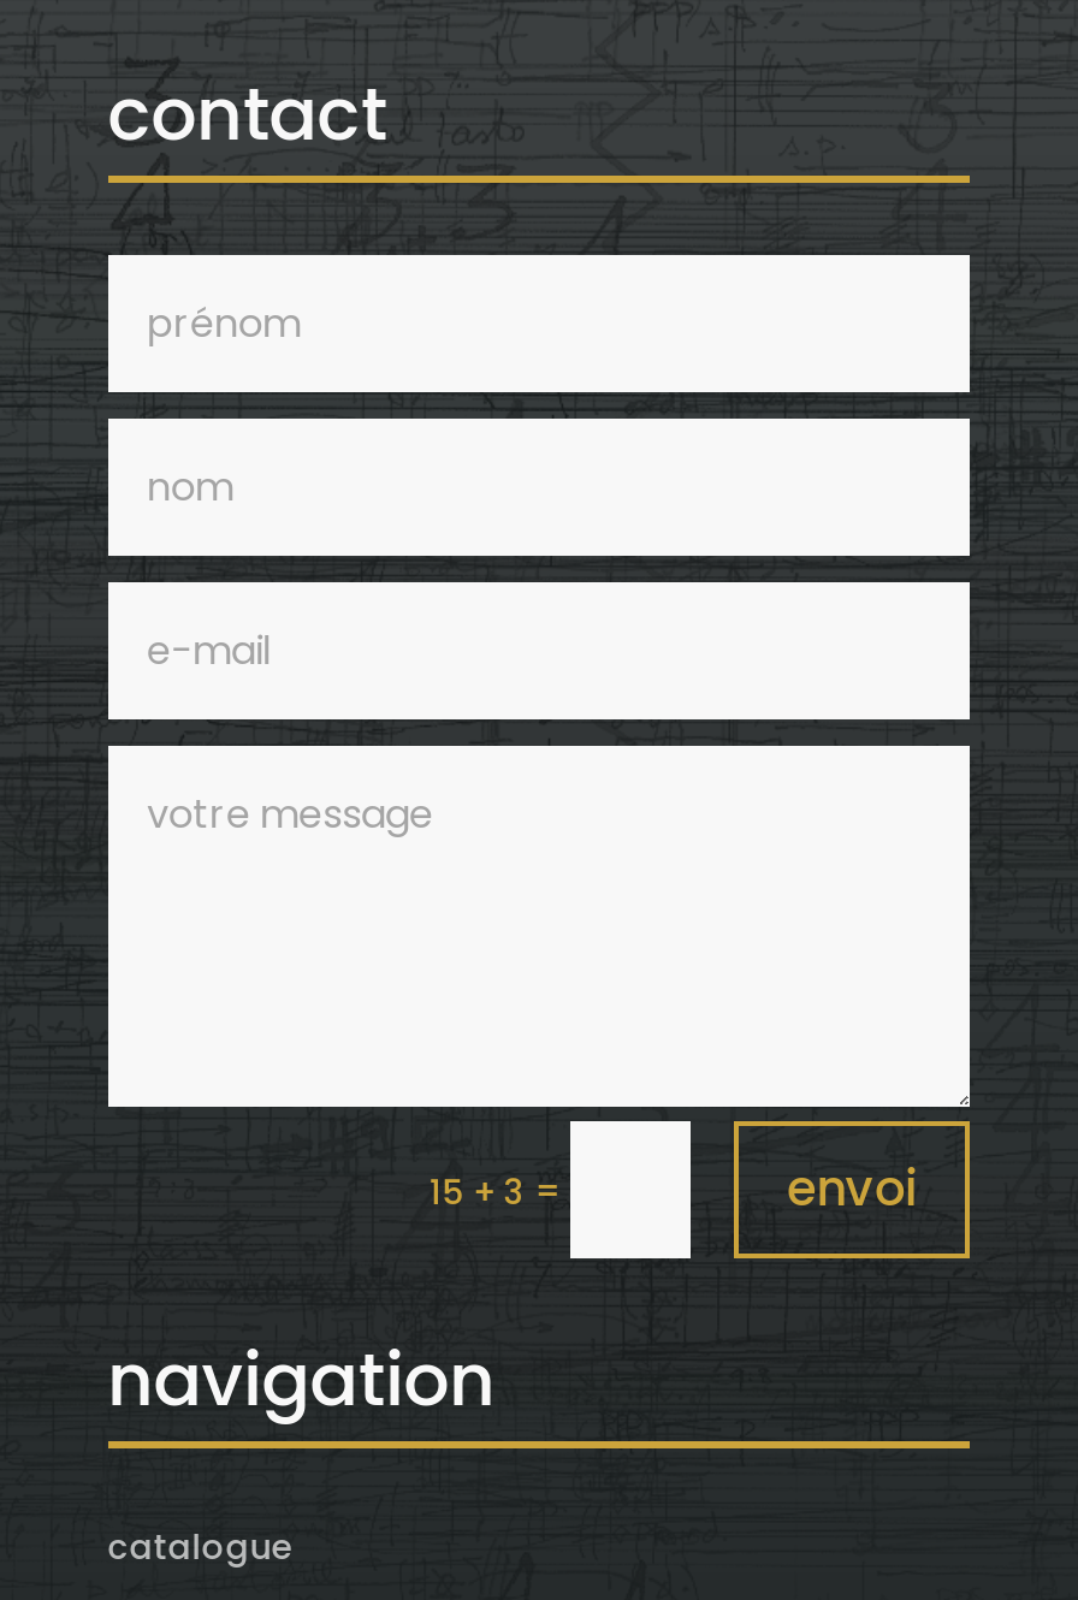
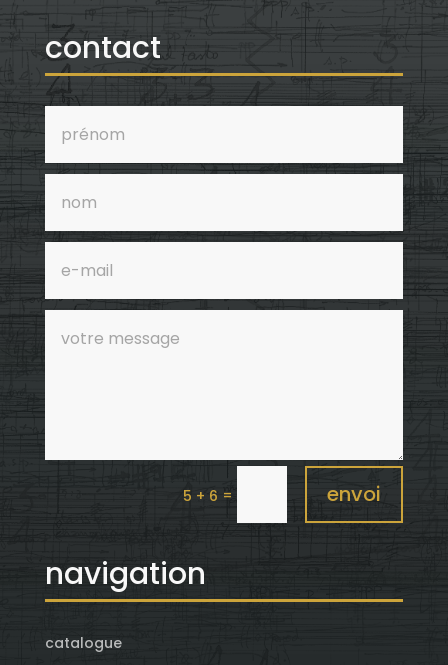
- 15 + 3 =
+ 5 + 6 =
